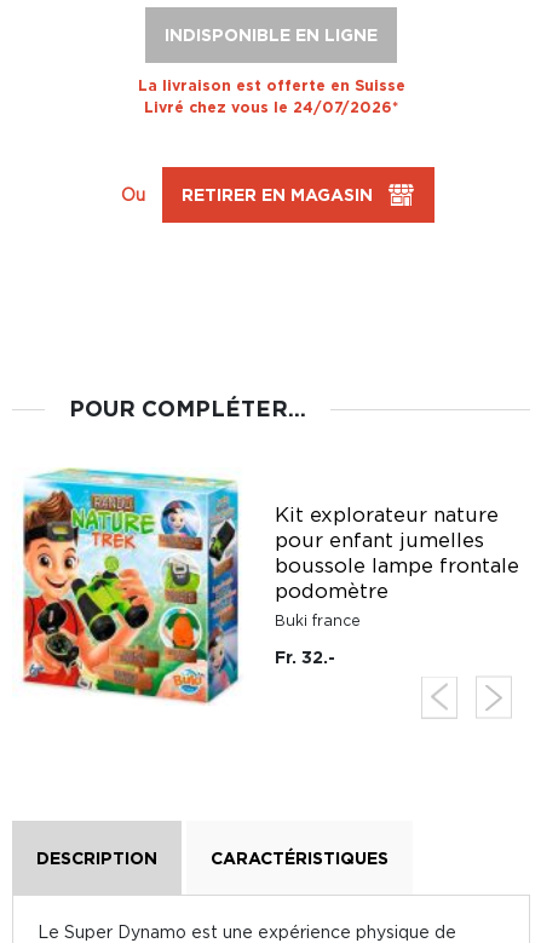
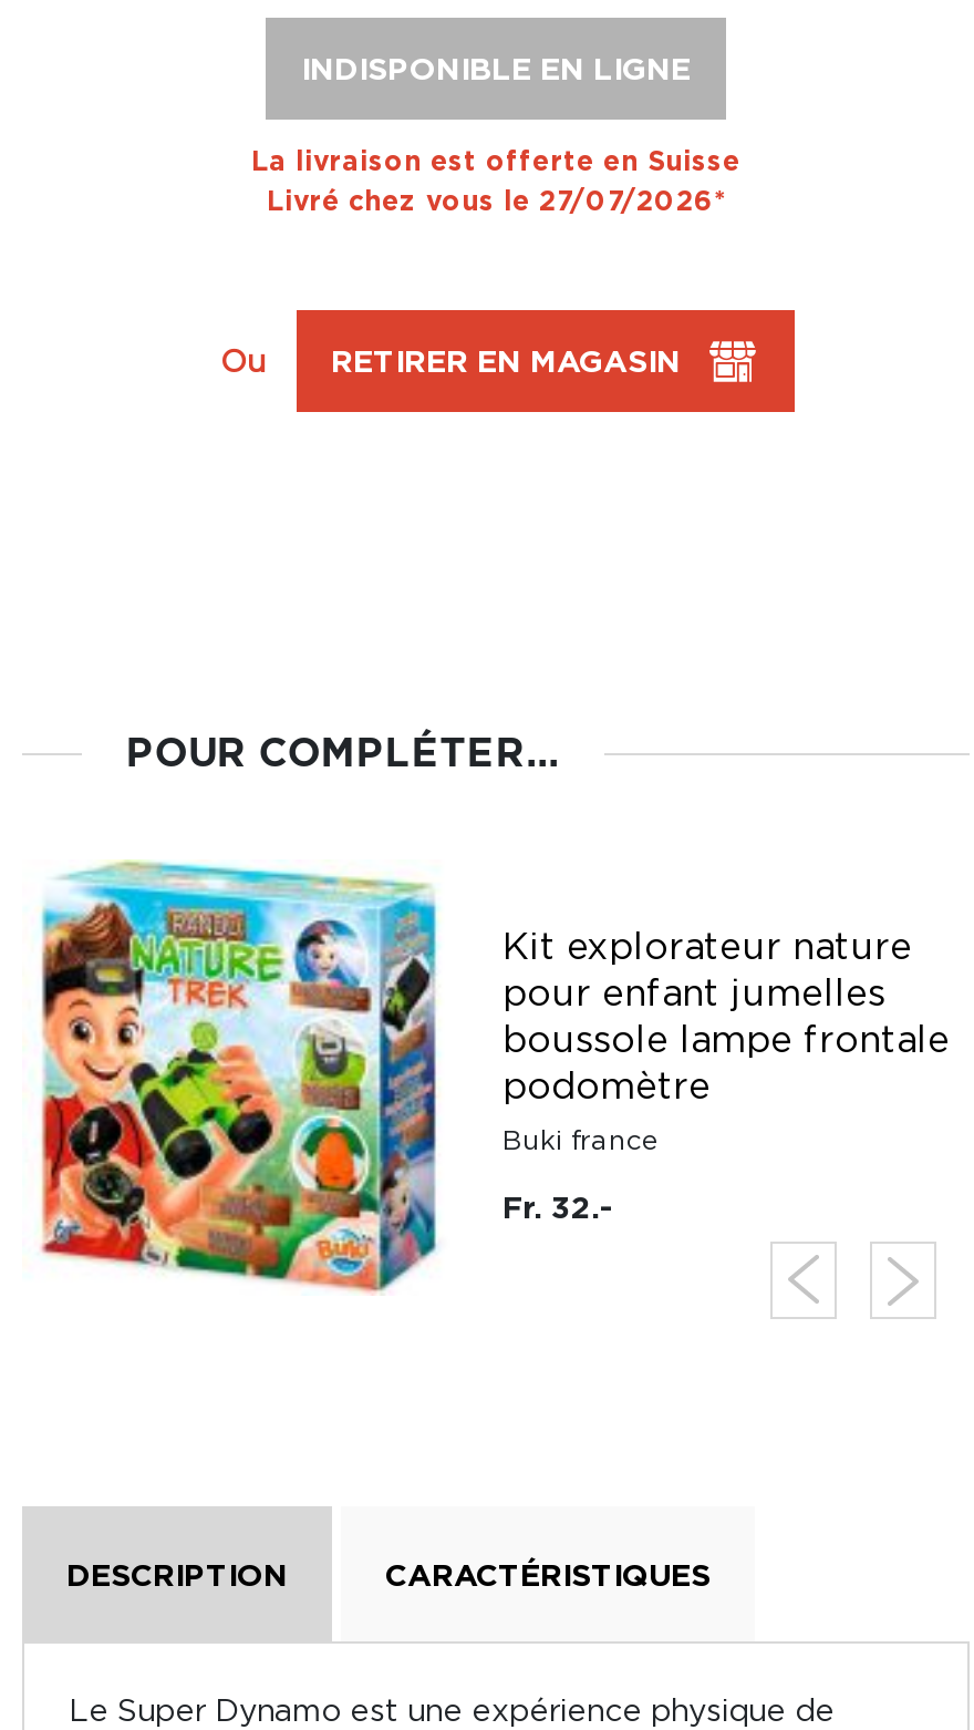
- Livré chez vous le 24/07/2026*
+ Livré chez vous le 27/07/2026*
